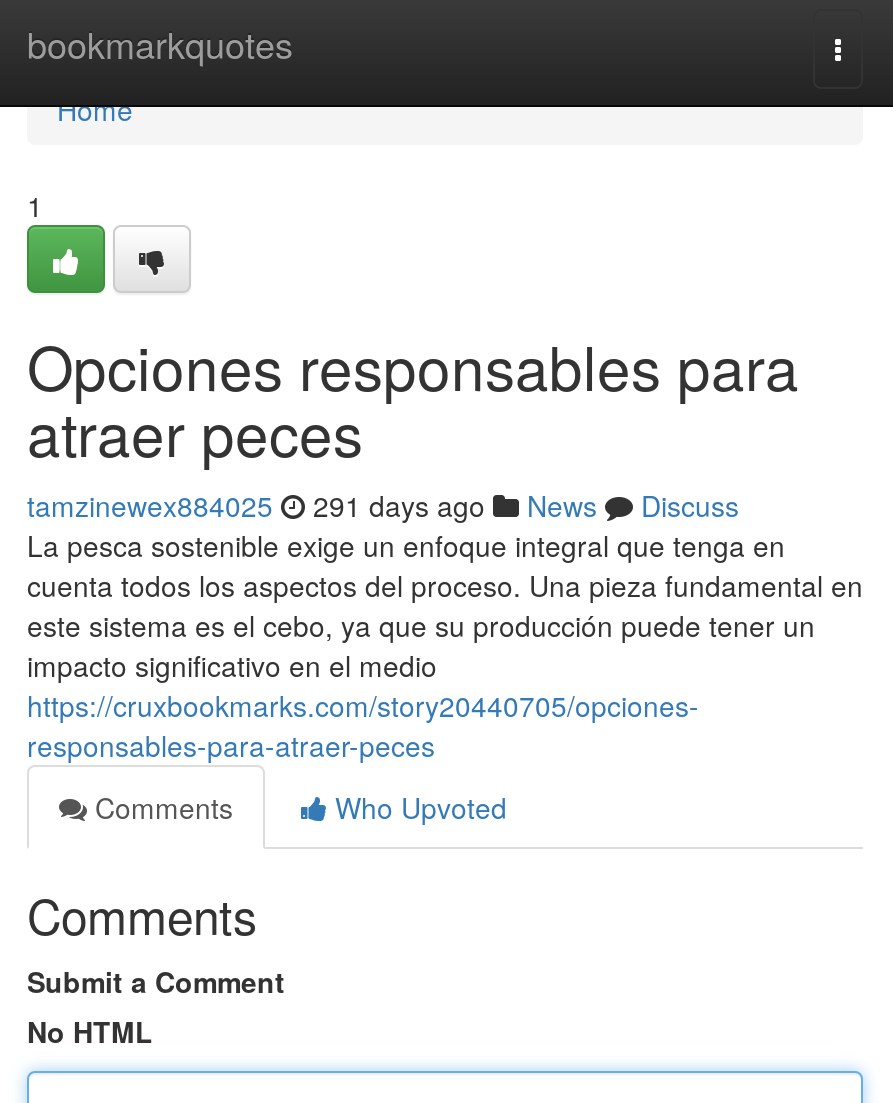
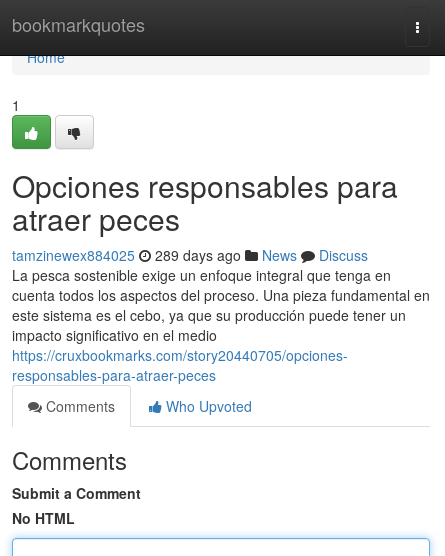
- tamzinewex884025 291 days ago News Discuss
+ tamzinewex884025 289 days ago News Discuss
